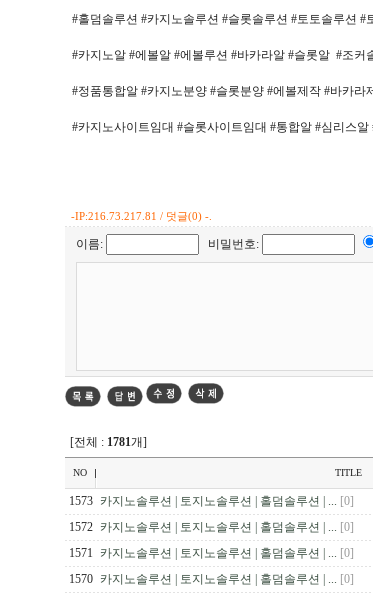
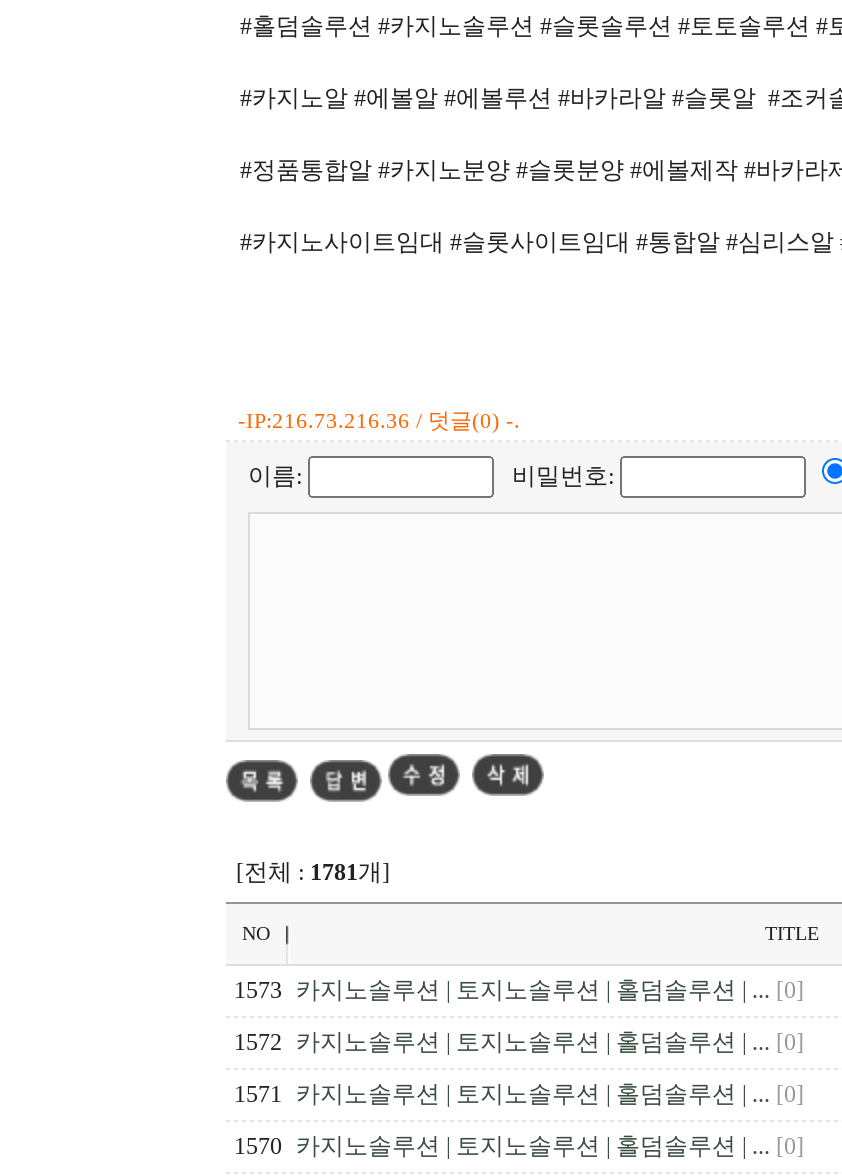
- -IP:216.73.217.81 / 덧글(0) -.
+ -IP:216.73.216.36 / 덧글(0) -.
